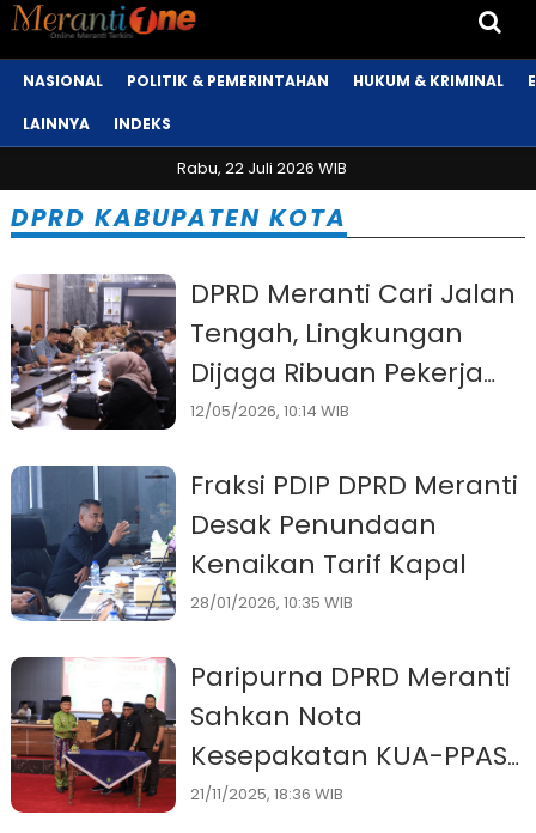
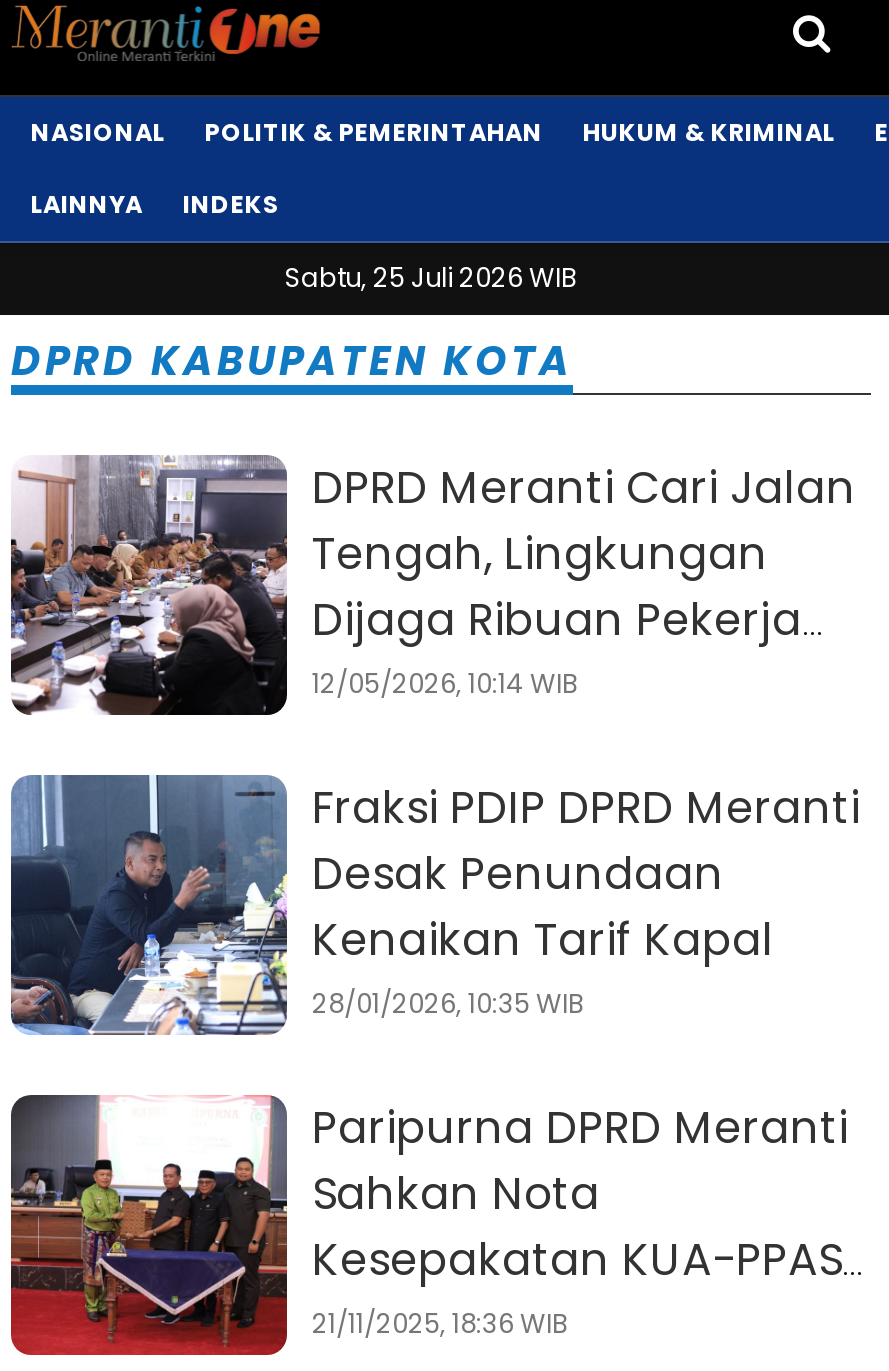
- Rabu, 22 Juli 2026 WIB
+ Sabtu, 25 Juli 2026 WIB
